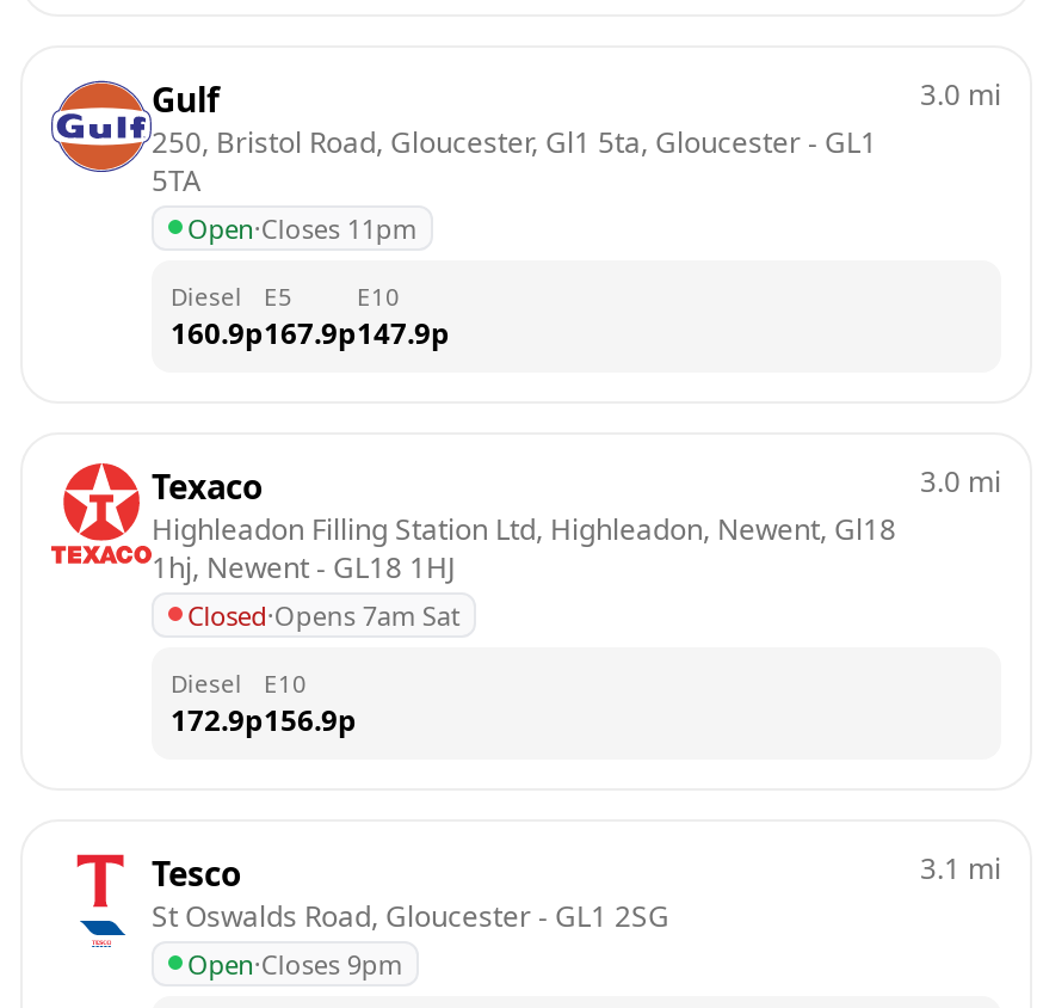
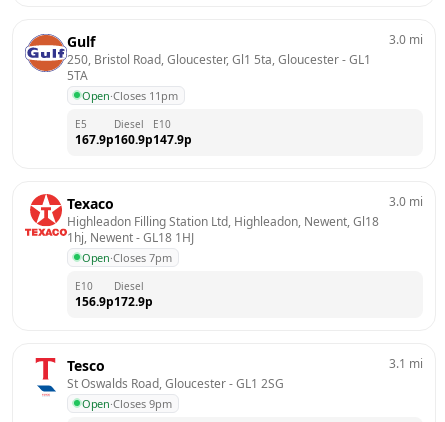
- Diesel
- 160.9p

+ Diesel
+ 160.9p

- Closed·Opens 7am Sat
+ Open·Closes 7pm

- Diesel
- 172.9p

+ Diesel
+ 172.9p
